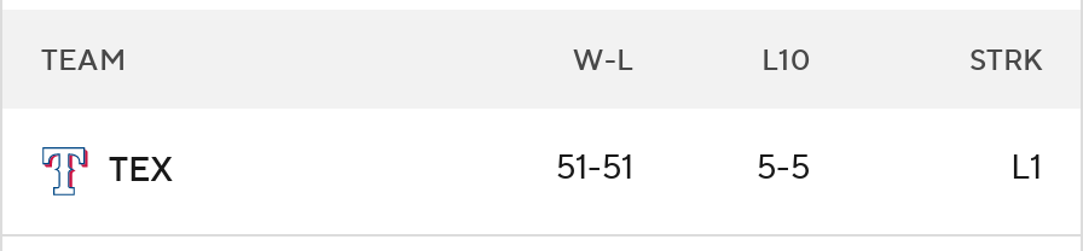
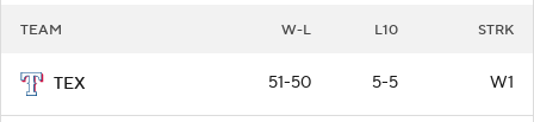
- 51-51
+ 51-50

- L1
+ W1
